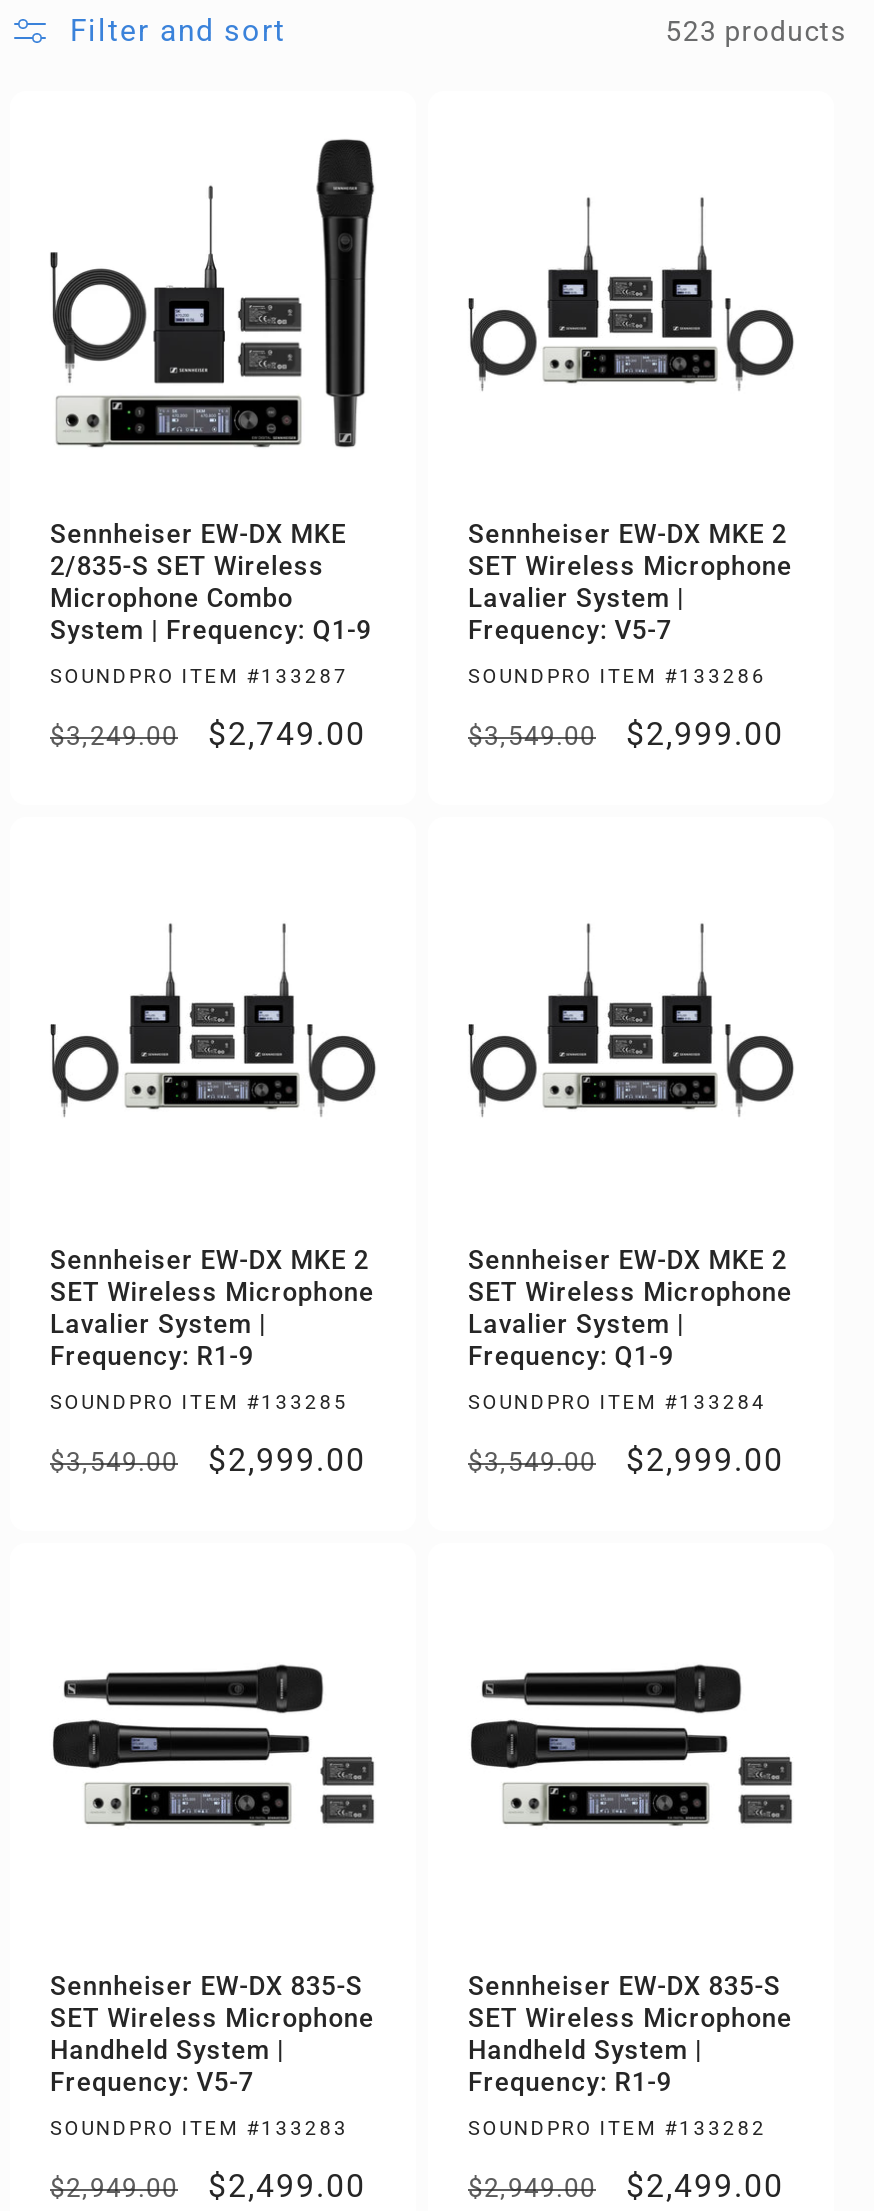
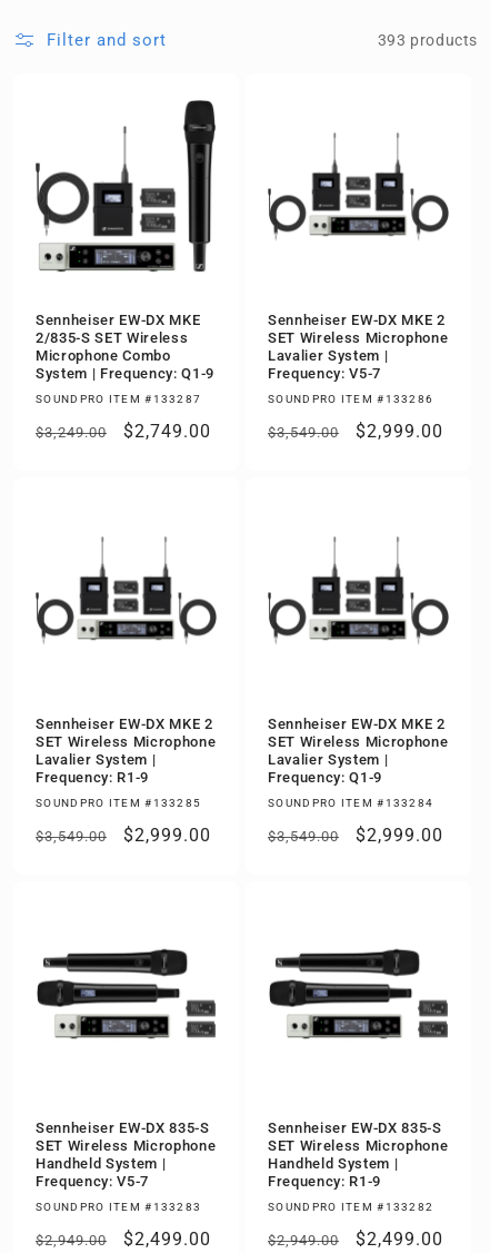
- 523 products
+ 393 products
